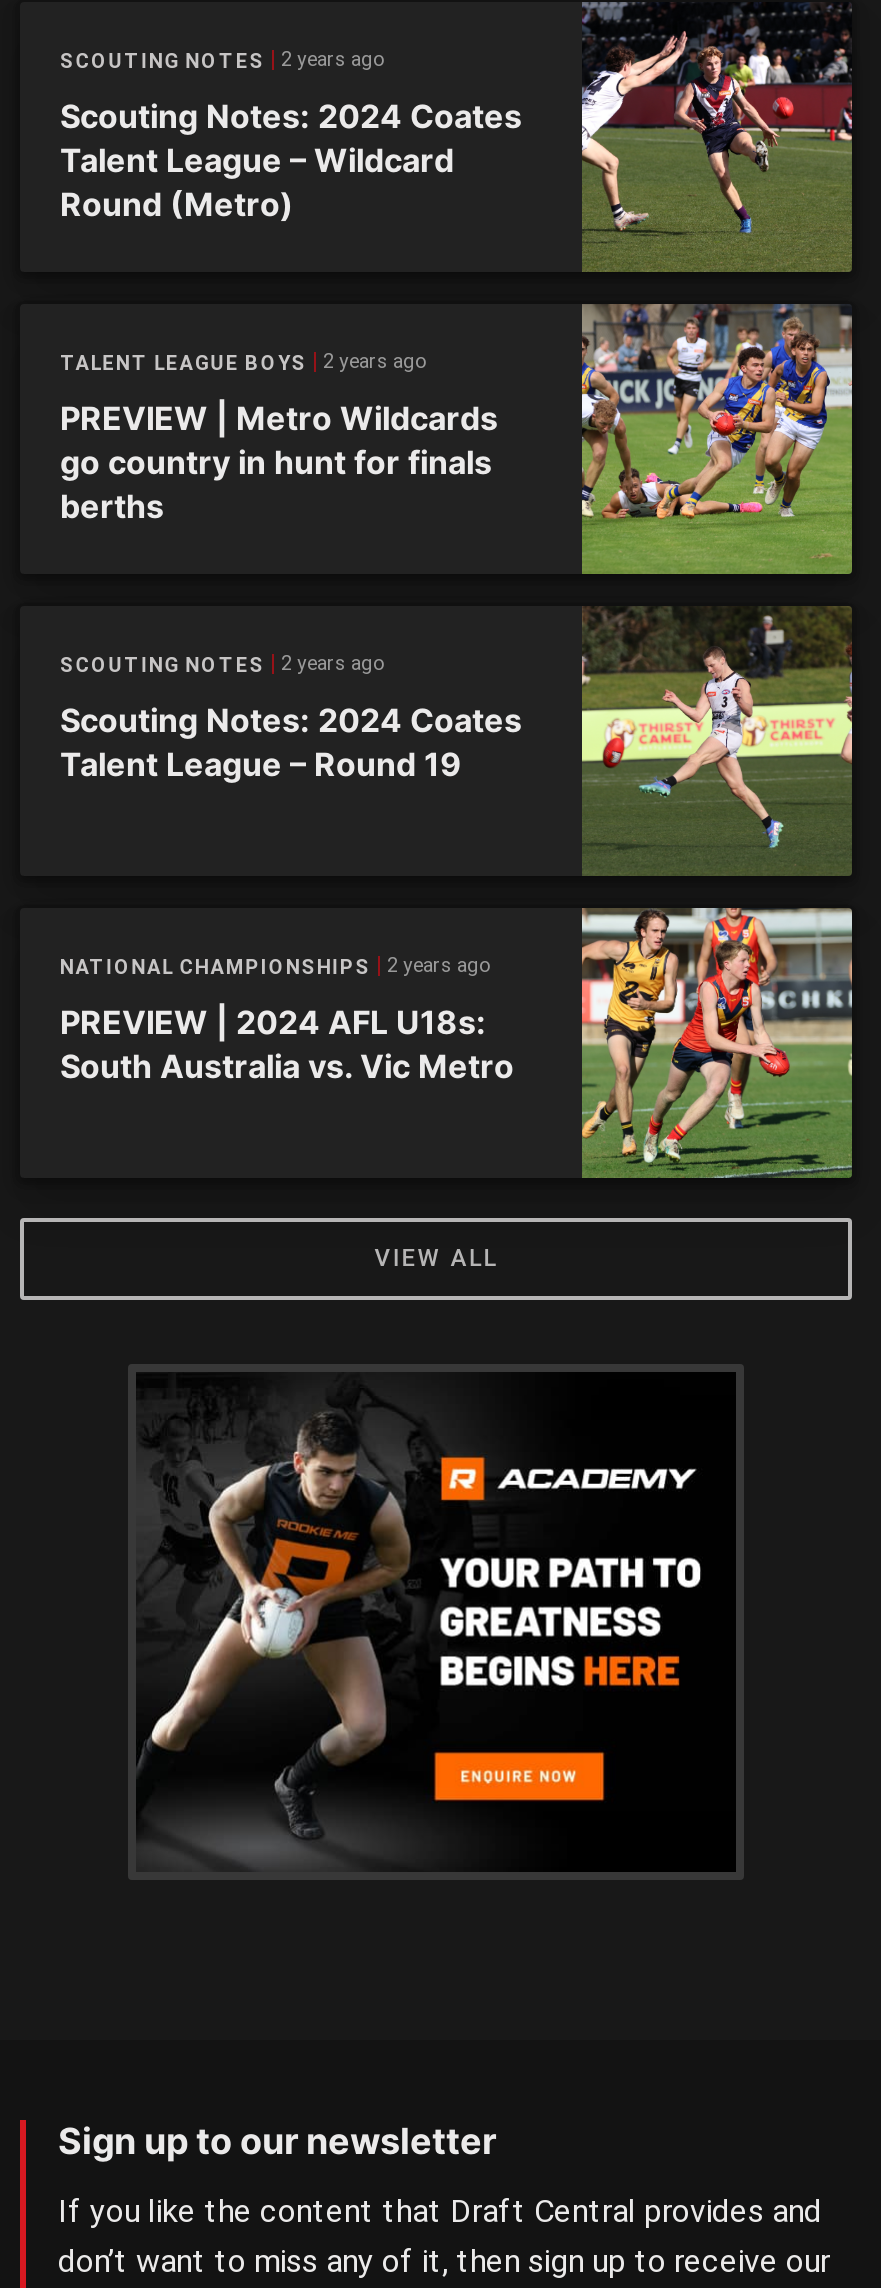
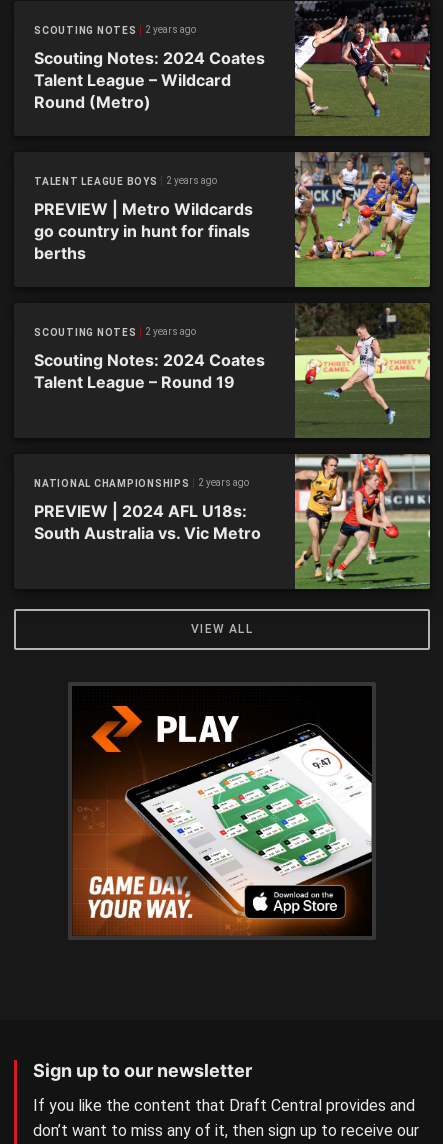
- [image]
+ [image]
